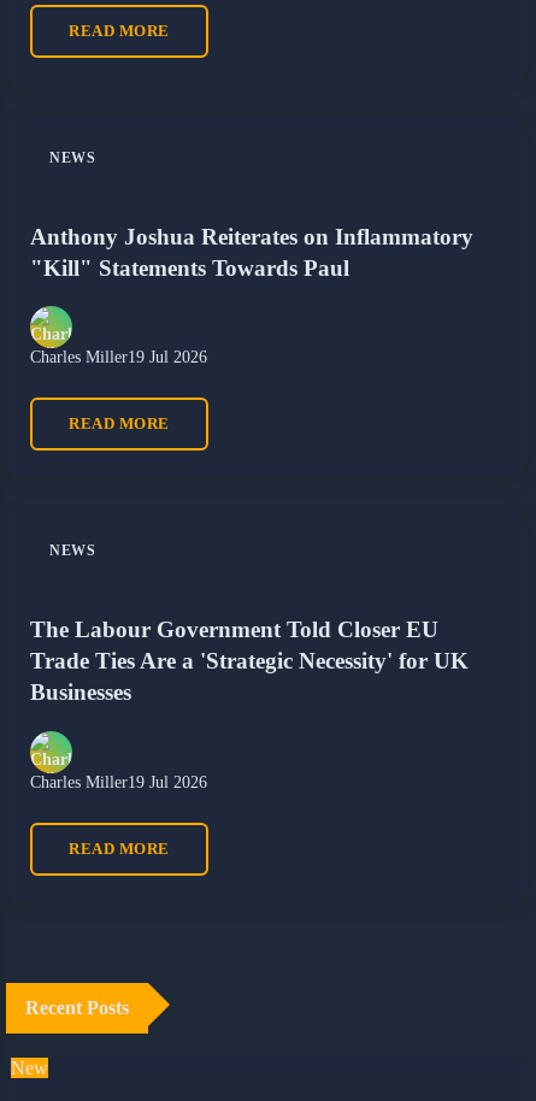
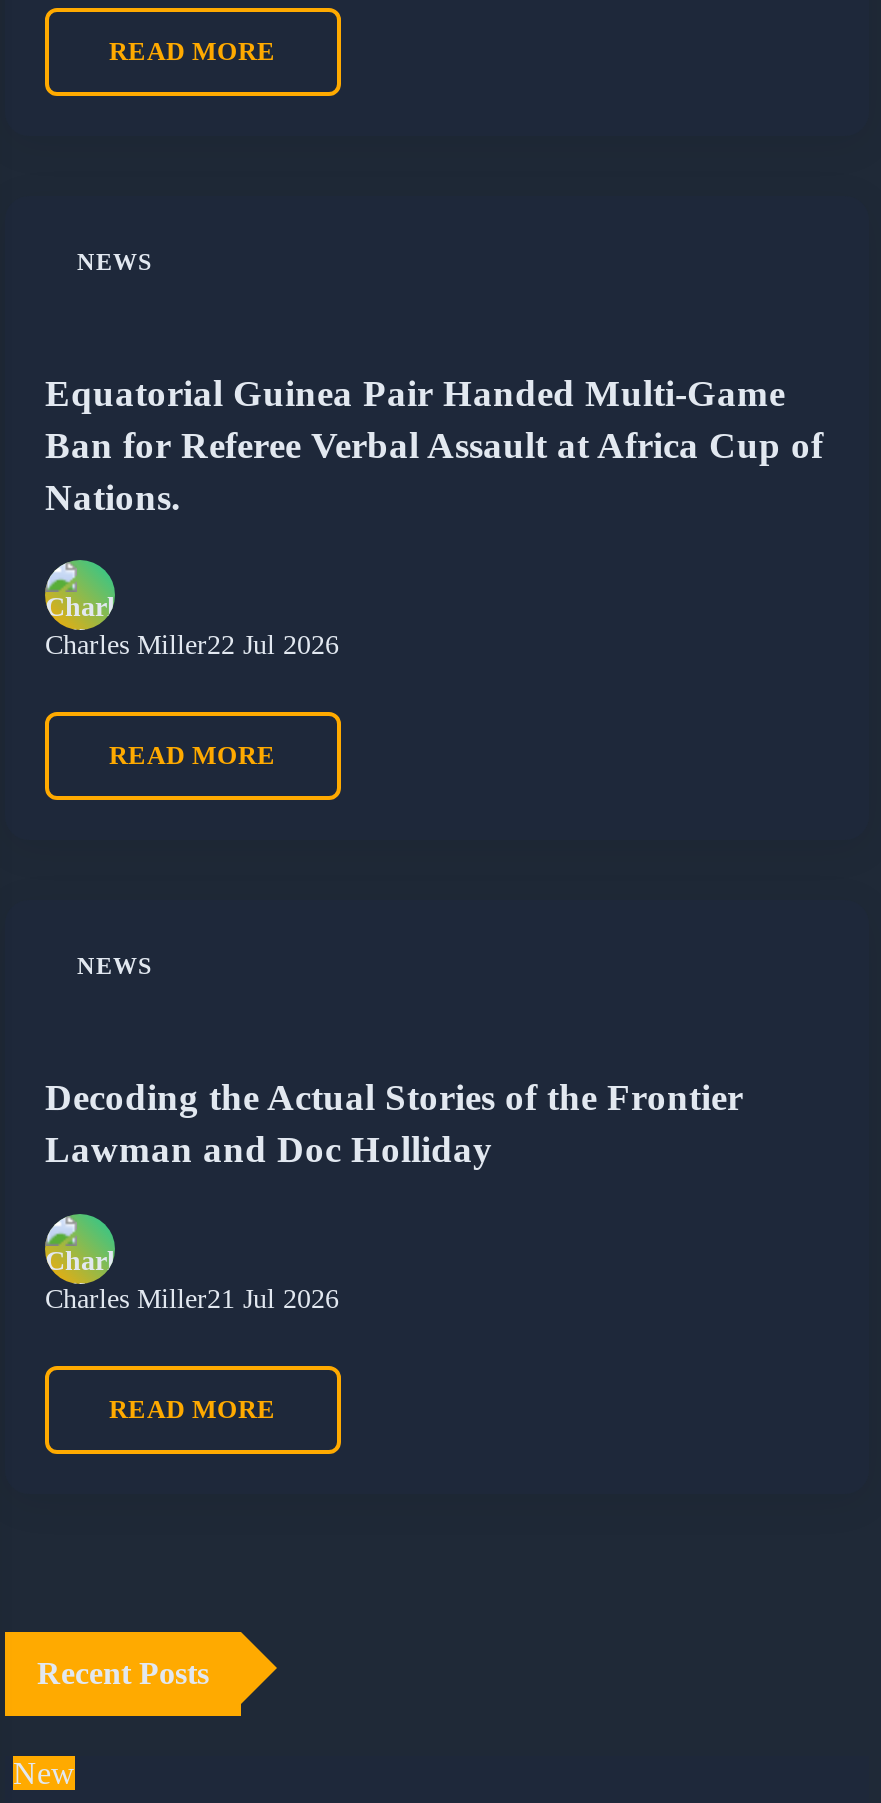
- Anthony Joshua Reiterates on Inflammatory
- "Kill" Statements Towards Paul
+ Equatorial Guinea Pair Handed Multi-Game
+ Ban for Referee Verbal Assault at Africa Cup of
+ Nations.

moved down: [image]

- Charles Miller19 Jul 2026
+ Charles Miller22 Jul 2026

moved down: READ MORE | NEWS

- The Labour Government Told Closer EU
- Trade Ties Are a 'Strategic Necessity' for UK
- Businesses
+ Decoding the Actual Stories of the Frontier
+ Lawman and Doc Holliday

- Charles Miller19 Jul 2026
+ Charles Miller21 Jul 2026
